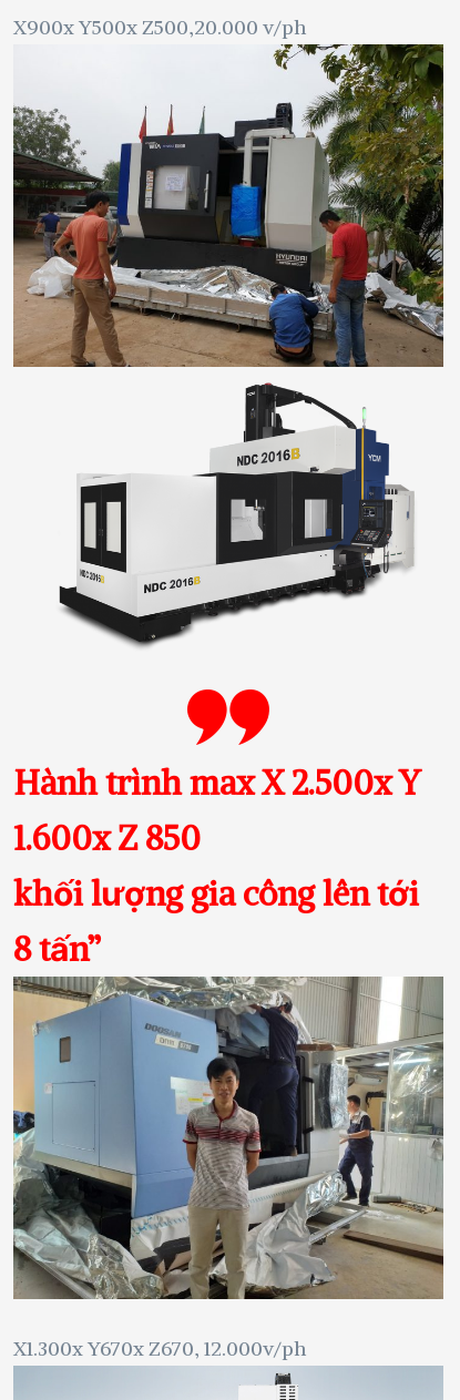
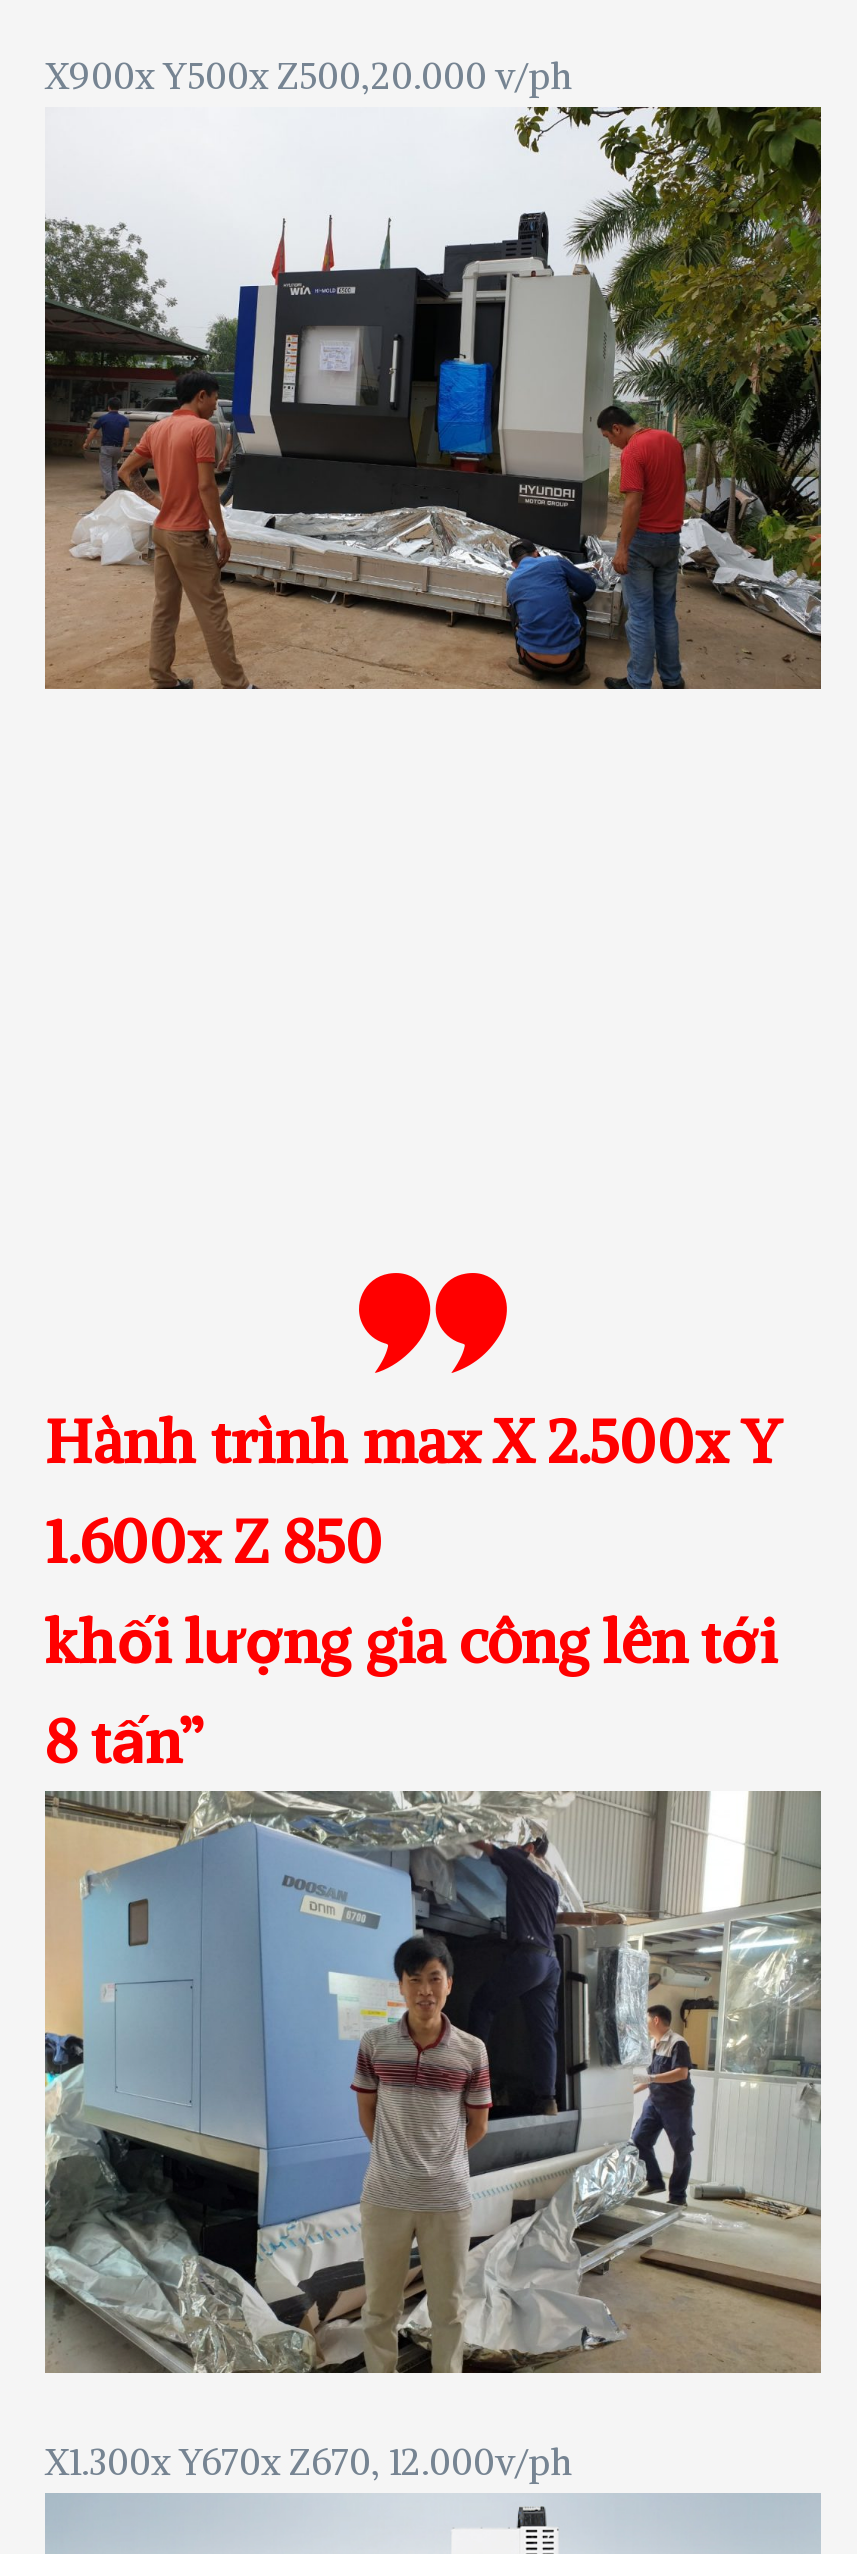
- [image]
